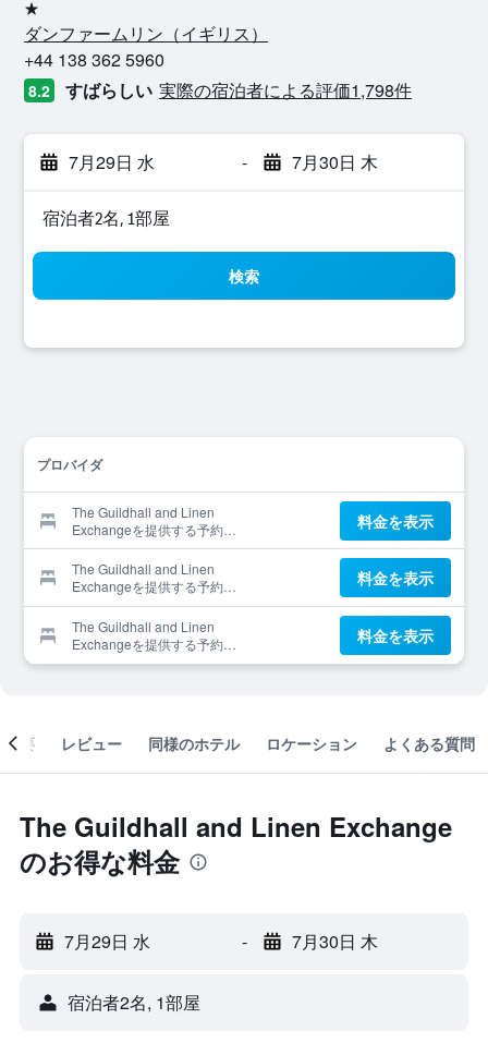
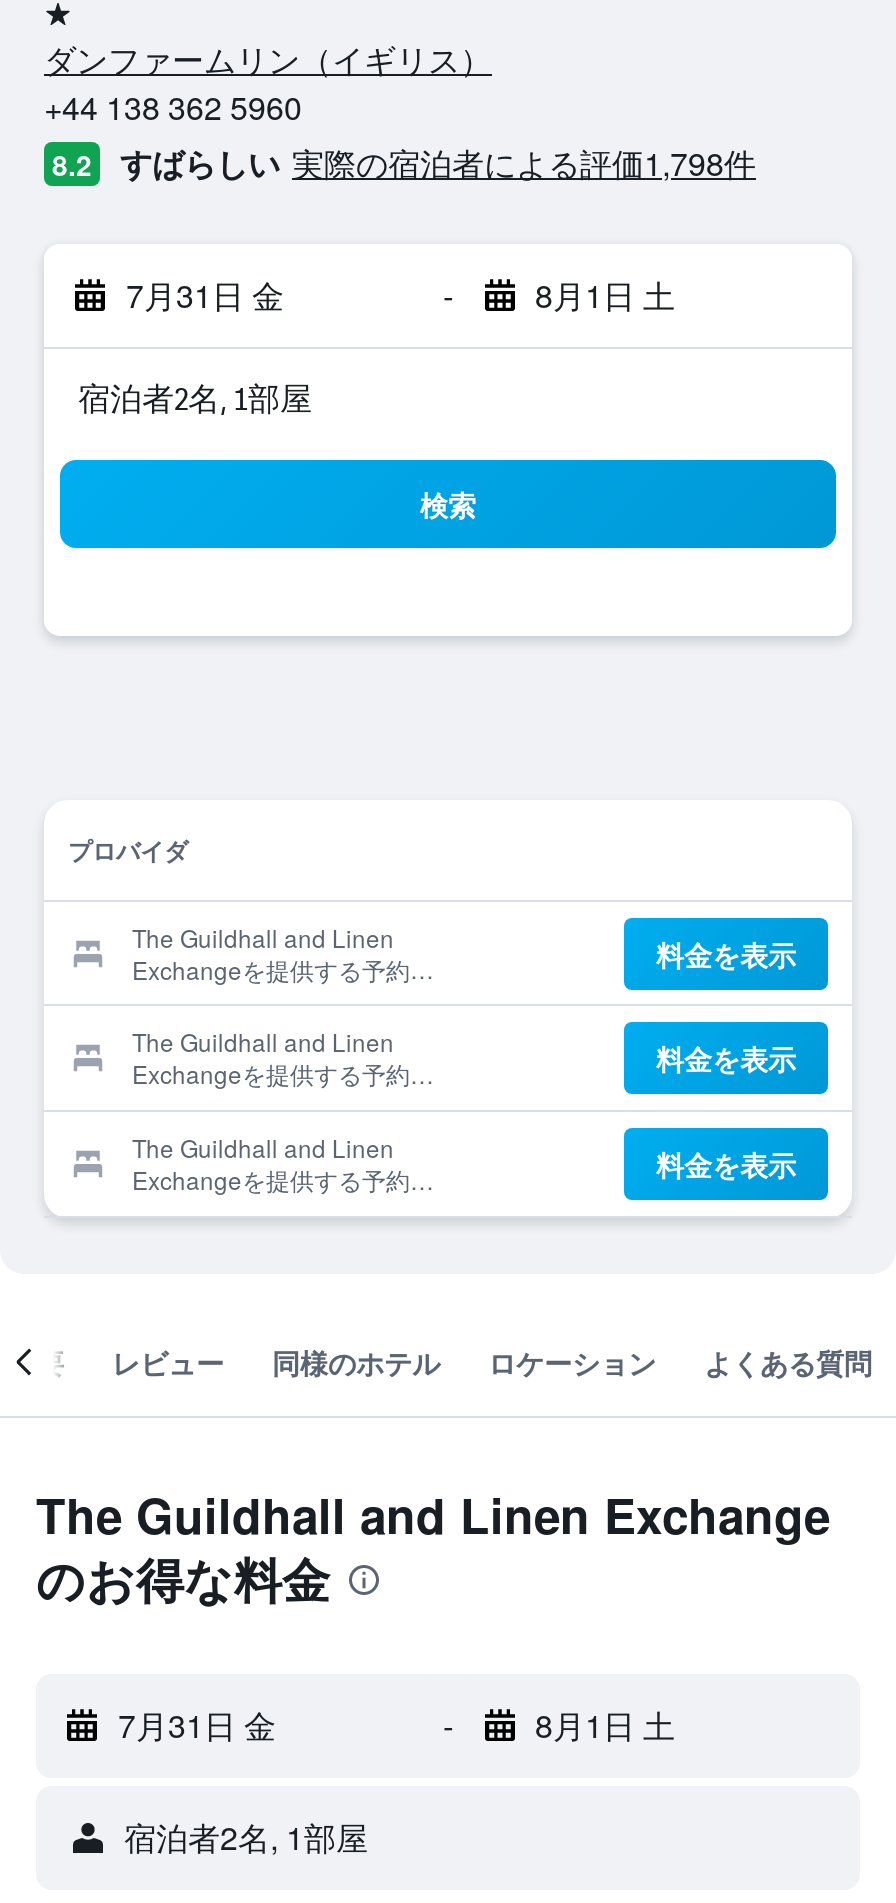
- 7月29日 水
+ 7月31日 金

- 7月30日 木
+ 8月1日 土

- 7月29日 水
+ 7月31日 金

- 7月30日 木
+ 8月1日 土
